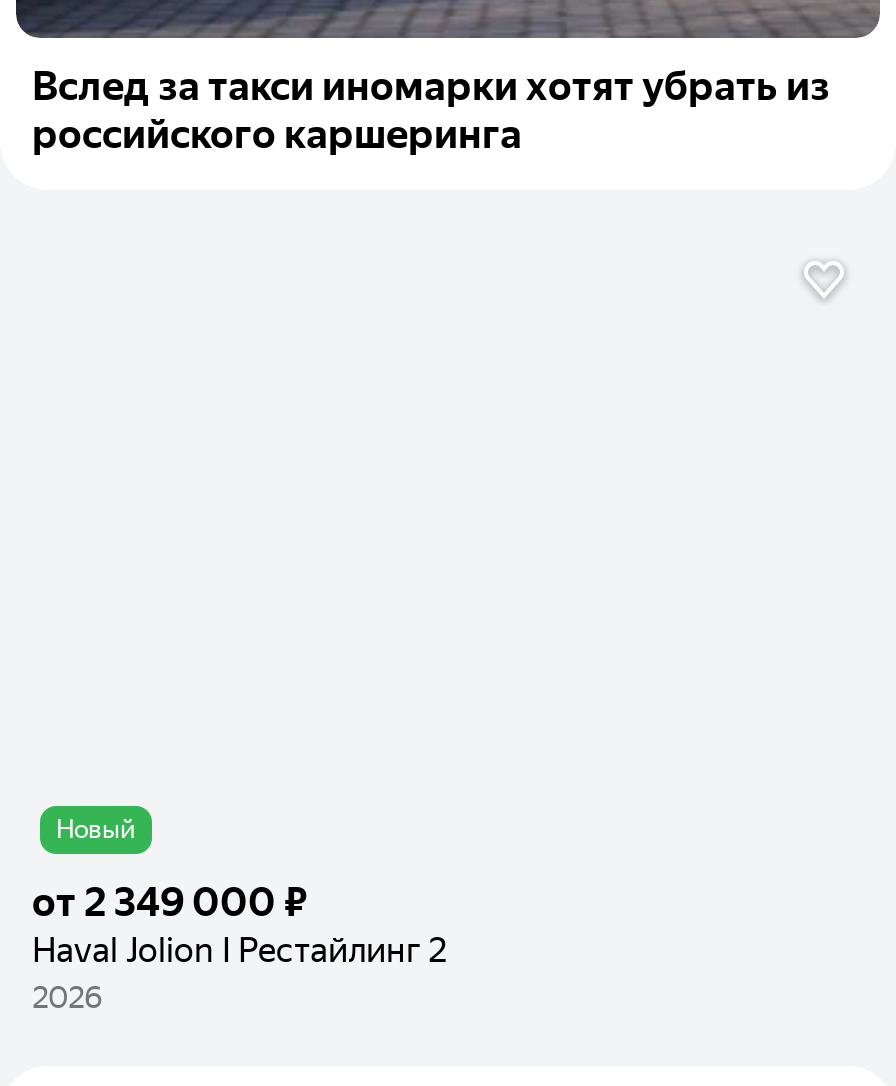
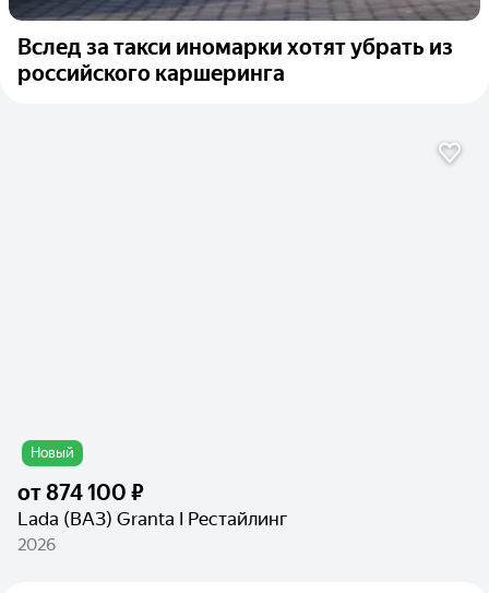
- от 2 349 000 ₽
- Haval Jolion I Рестайлинг 2
+ от 874 100 ₽
+ Lada (ВАЗ) Granta I Рестайлинг
